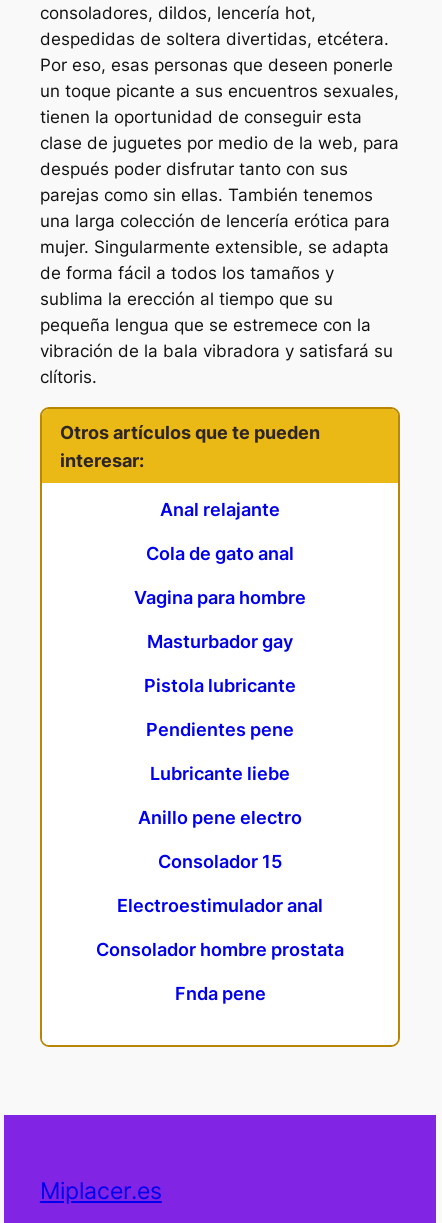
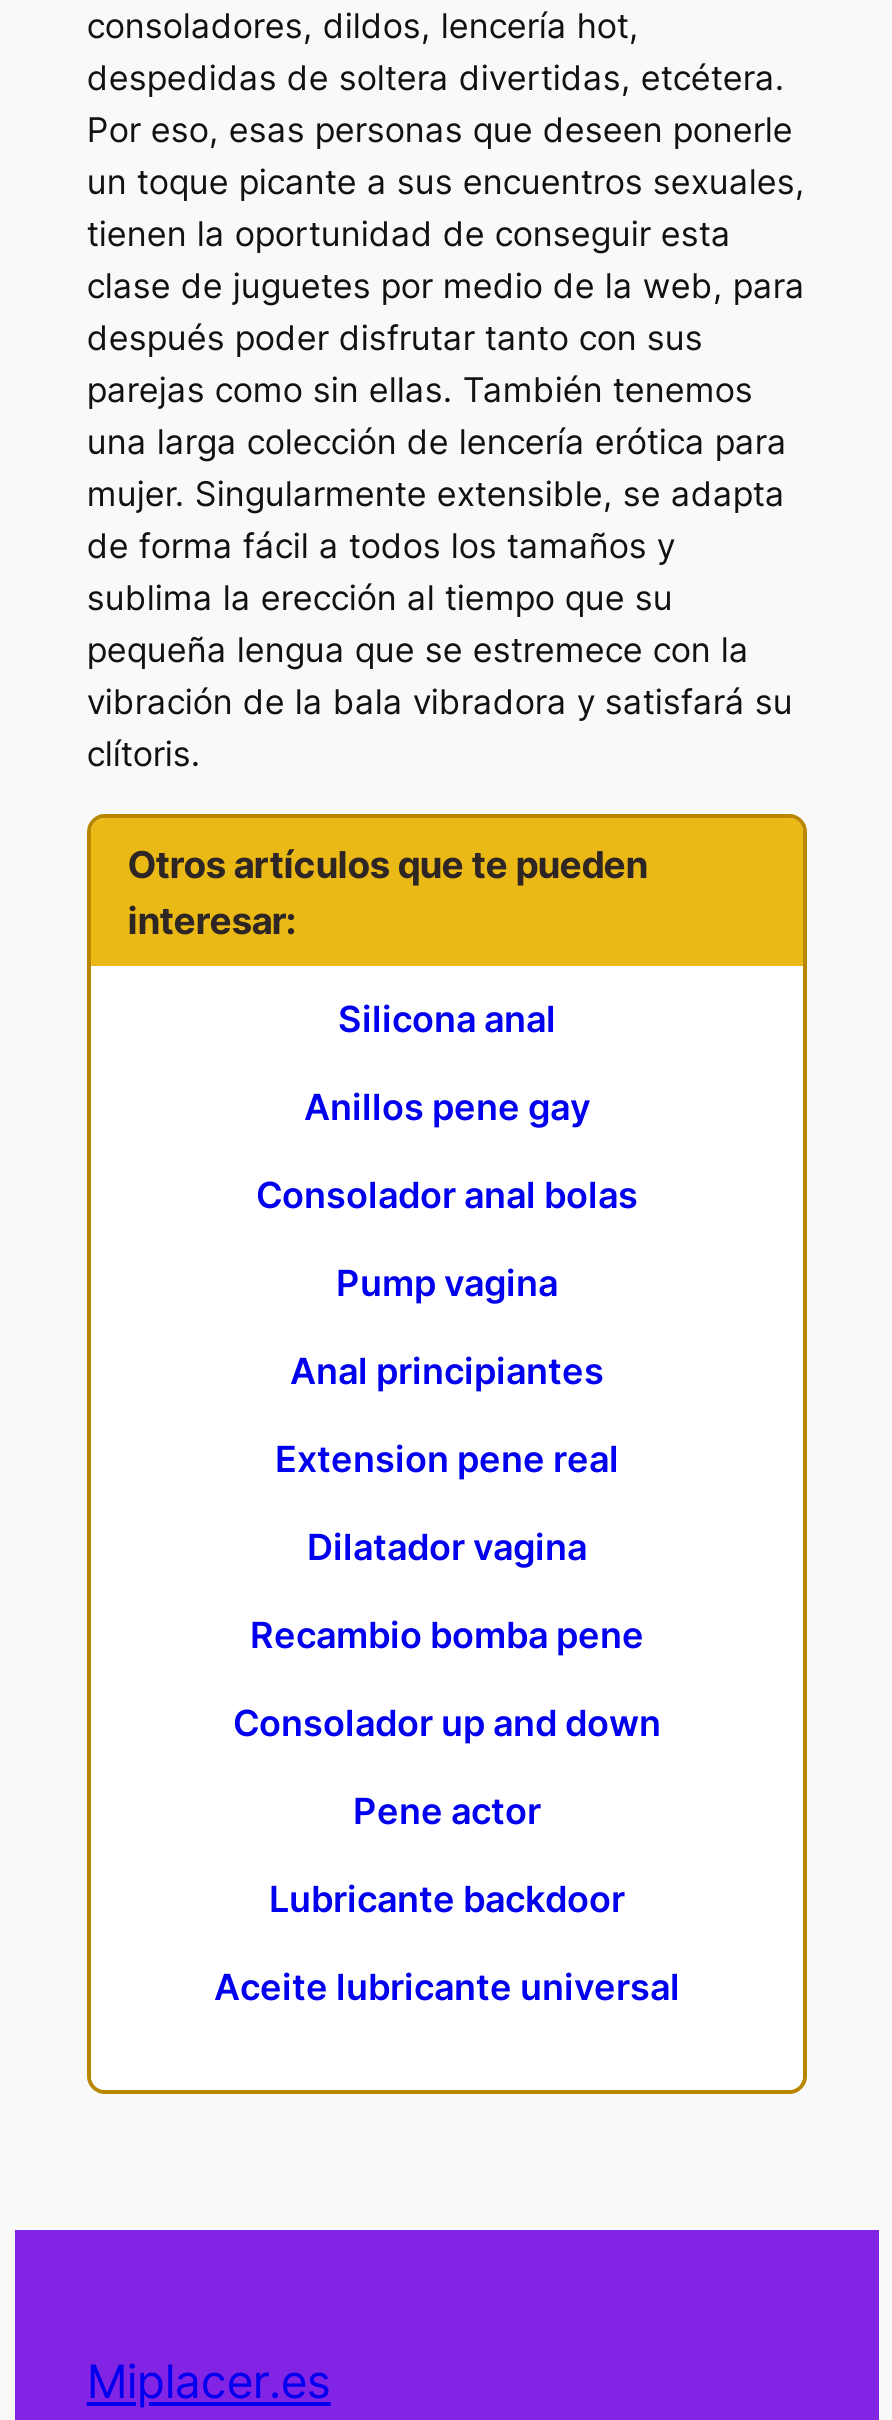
- Anal relajante
+ Silicona anal

- Cola de gato anal
+ Anillos pene gay

- Vagina para hombre
+ Consolador anal bolas

- Masturbador gay
+ Pump vagina

- Pistola lubricante
+ Anal principiantes

- Pendientes pene
+ Extension pene real

- Lubricante liebe
+ Dilatador vagina

- Anillo pene electro
+ Recambio bomba pene

- Consolador 15
+ Consolador up and down

- Electroestimulador anal
+ Pene actor

- Consolador hombre prostata
+ Lubricante backdoor

- Fnda pene
+ Aceite lubricante universal
